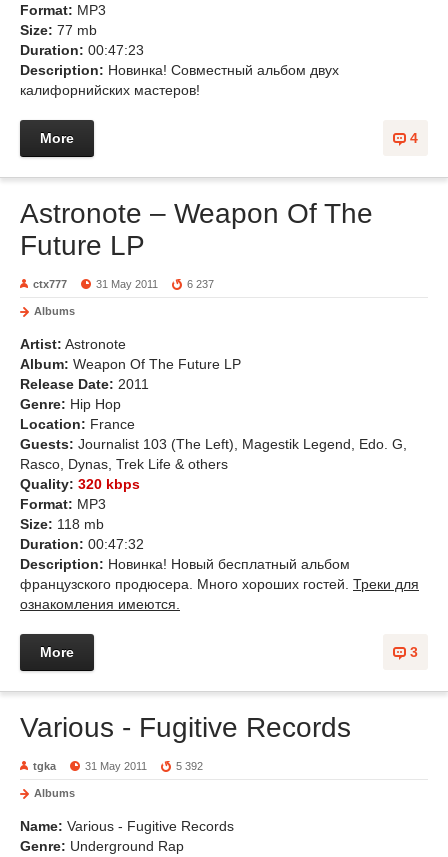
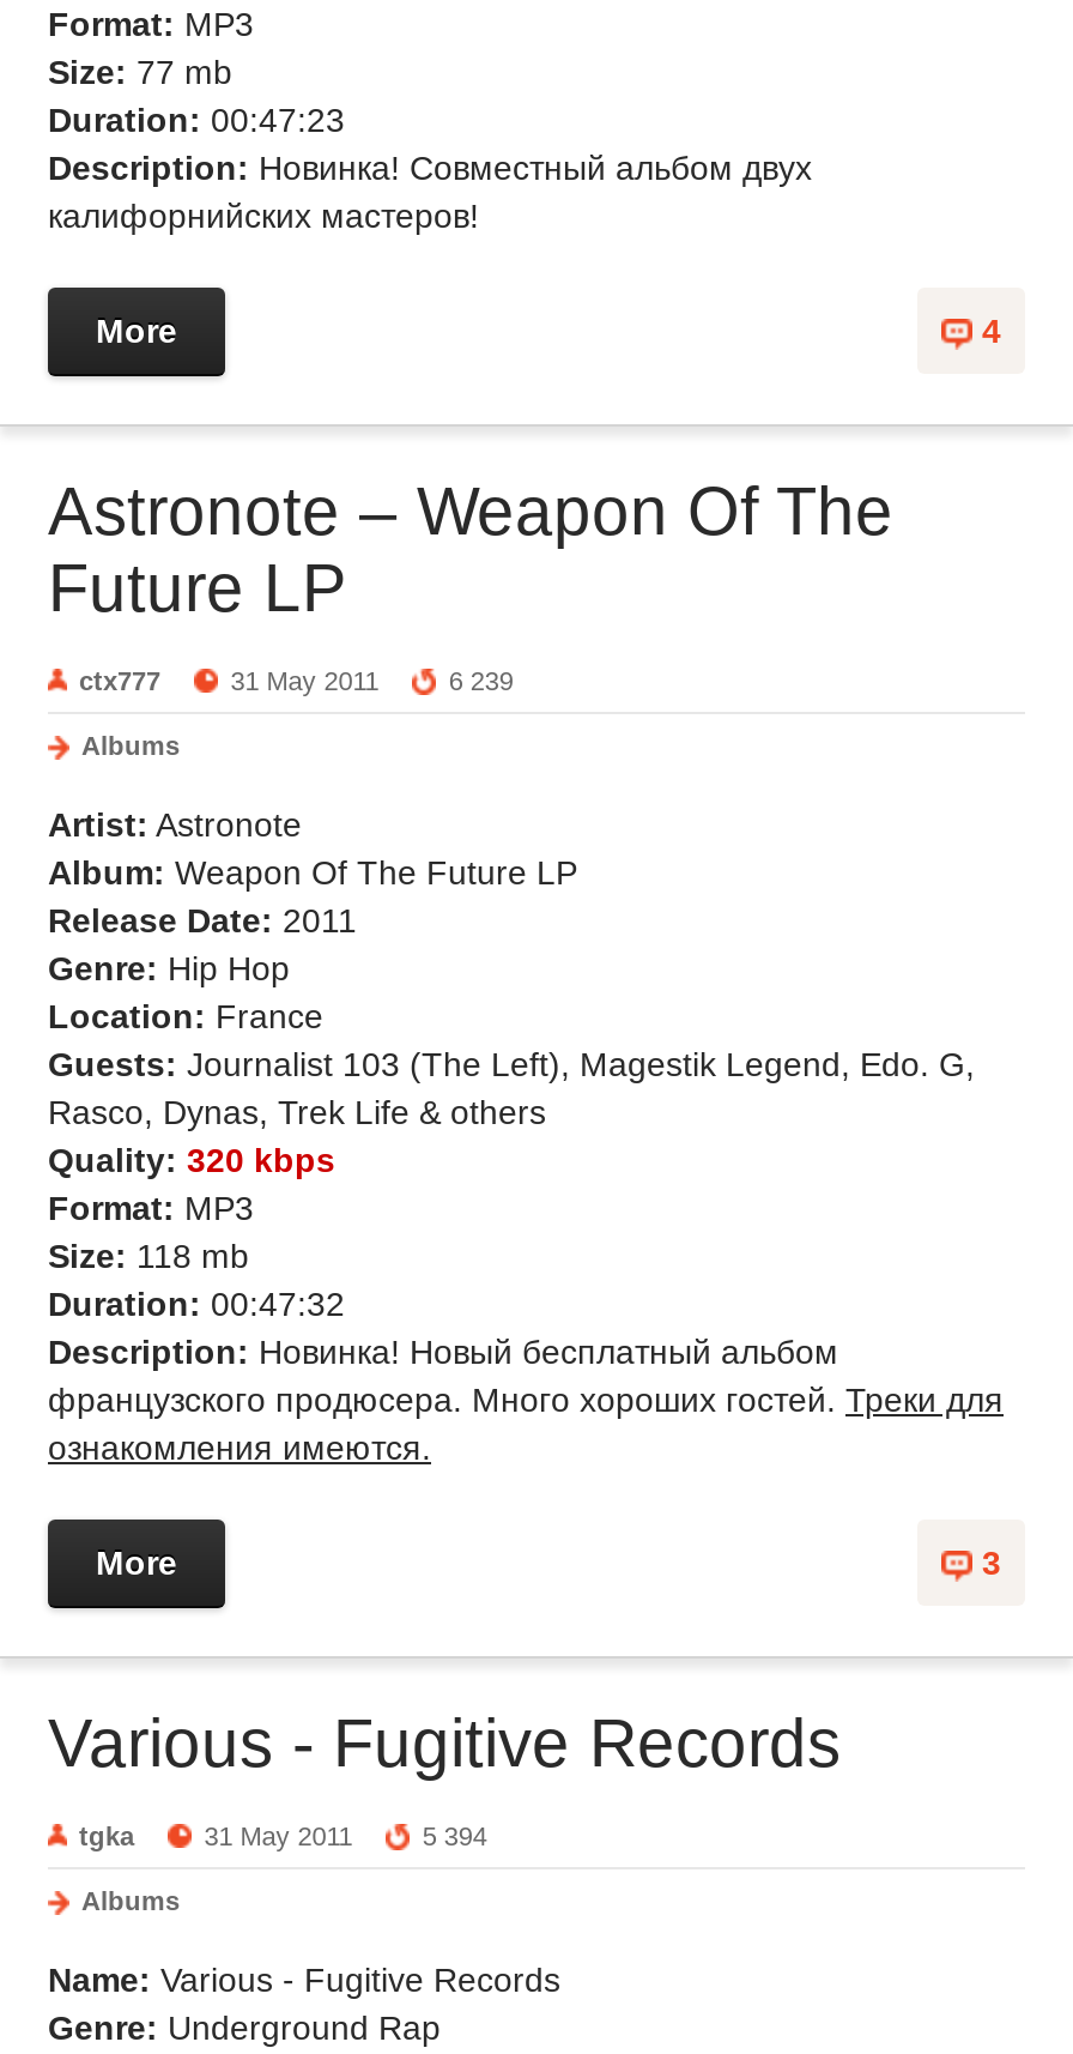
- 6 237
+ 6 239

- 5 392
+ 5 394
